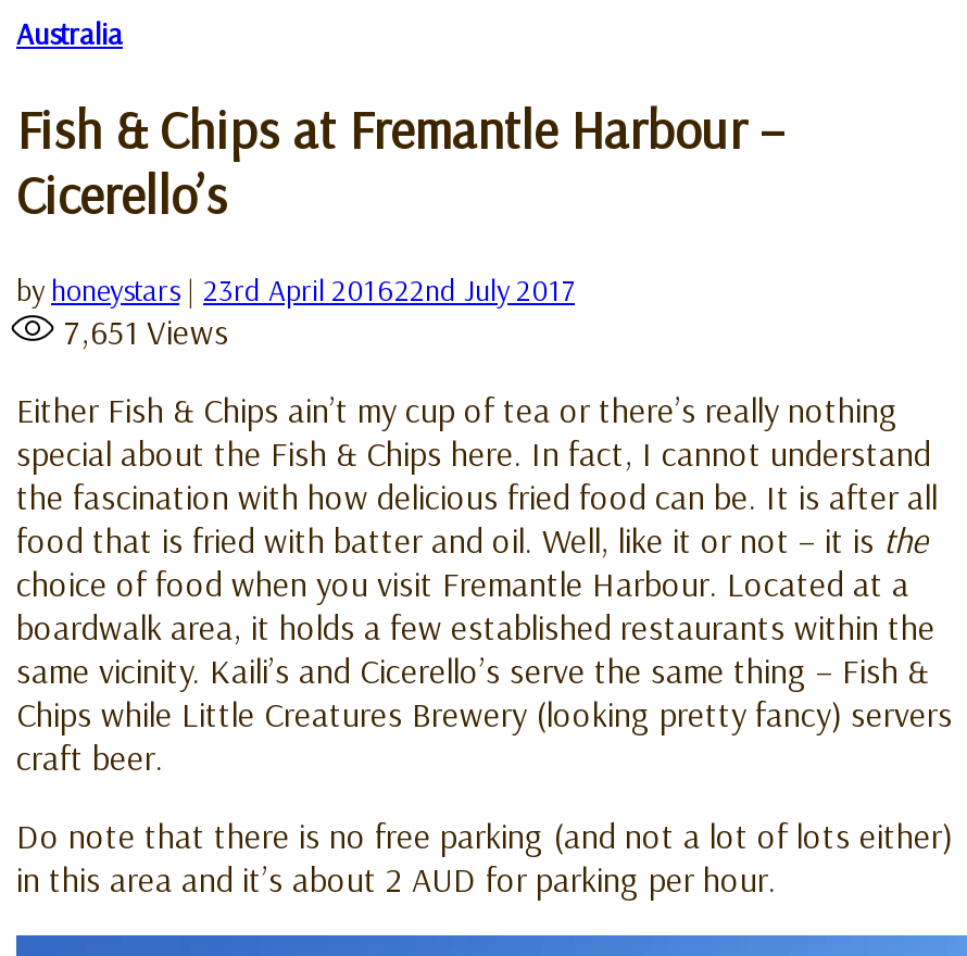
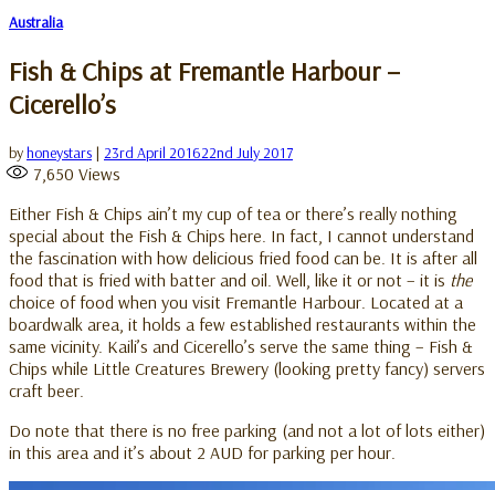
- 7,651 Views
+ 7,650 Views
